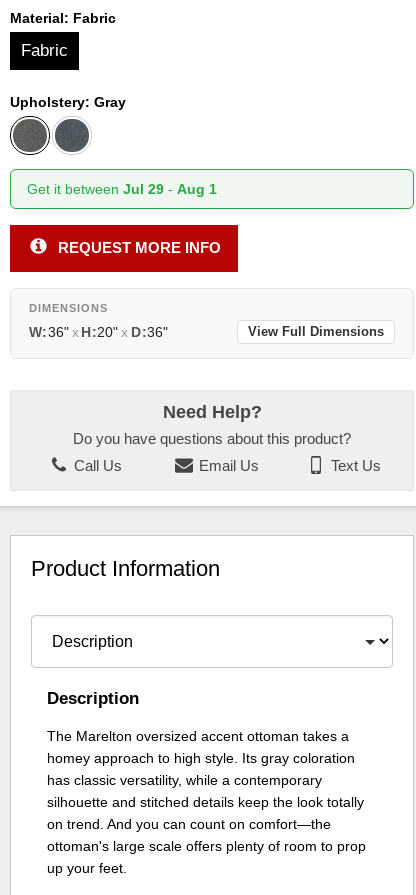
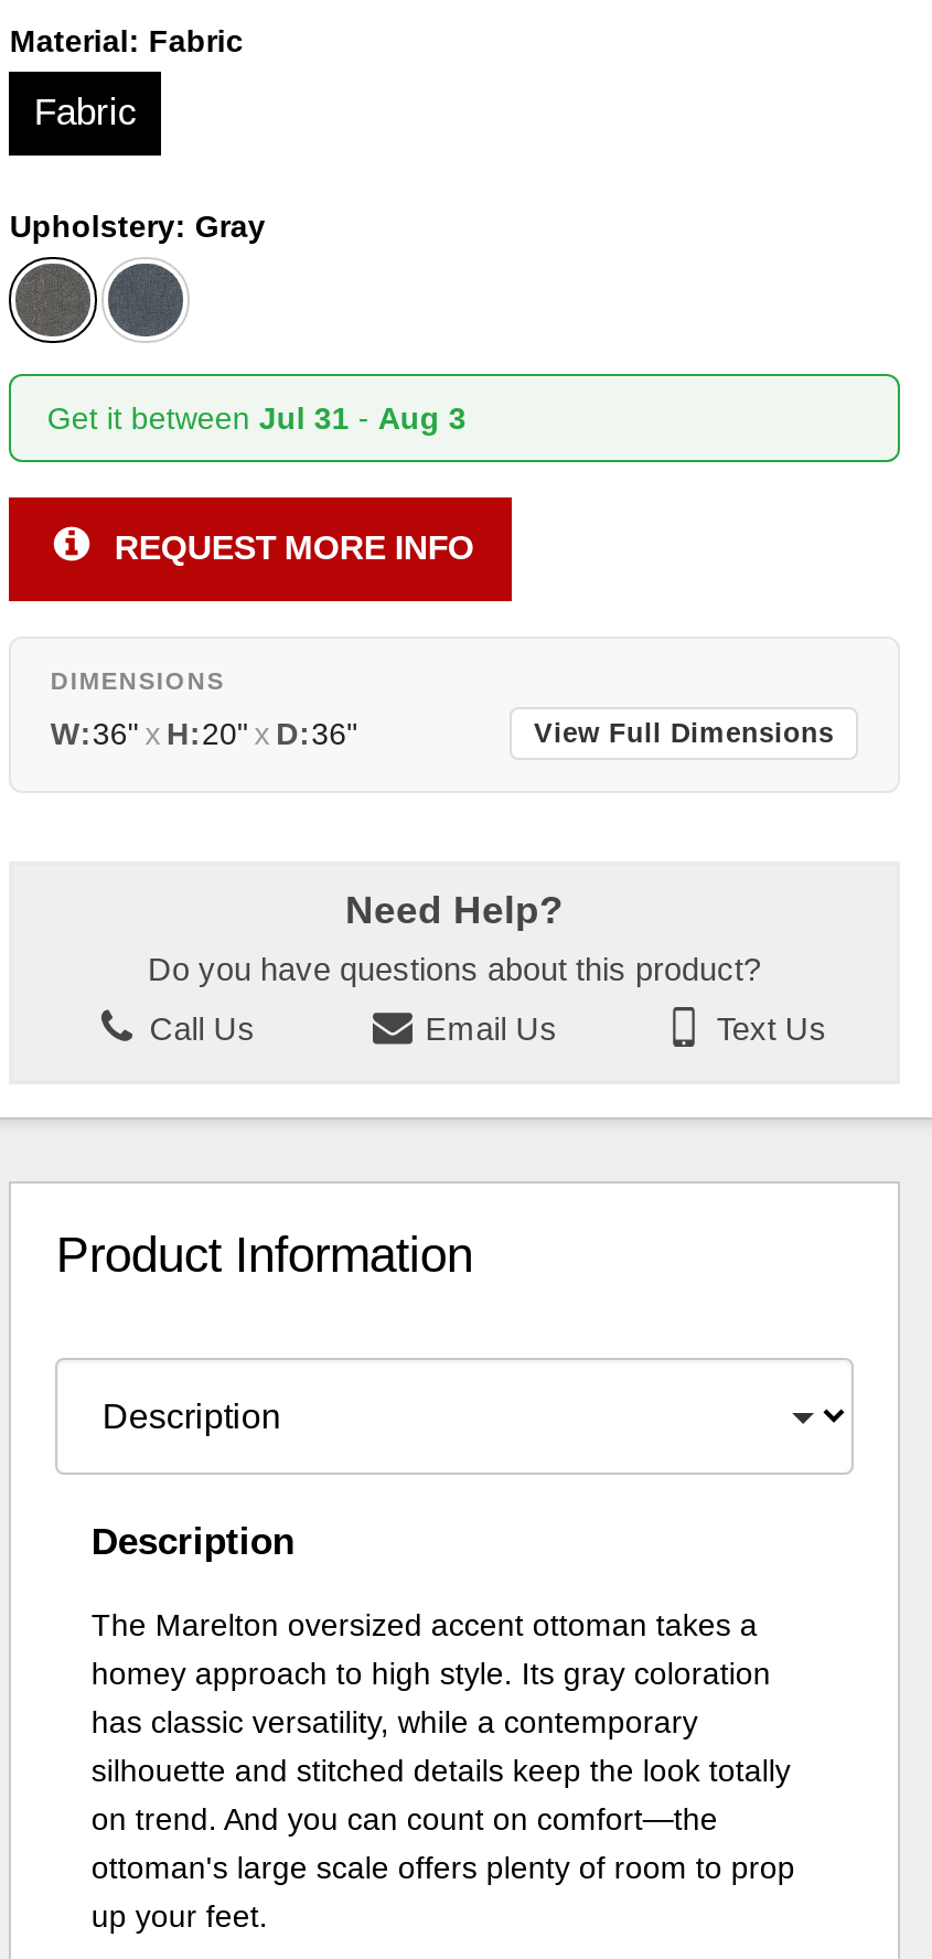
- Get it between Jul 29 - Aug 1
+ Get it between Jul 31 - Aug 3
